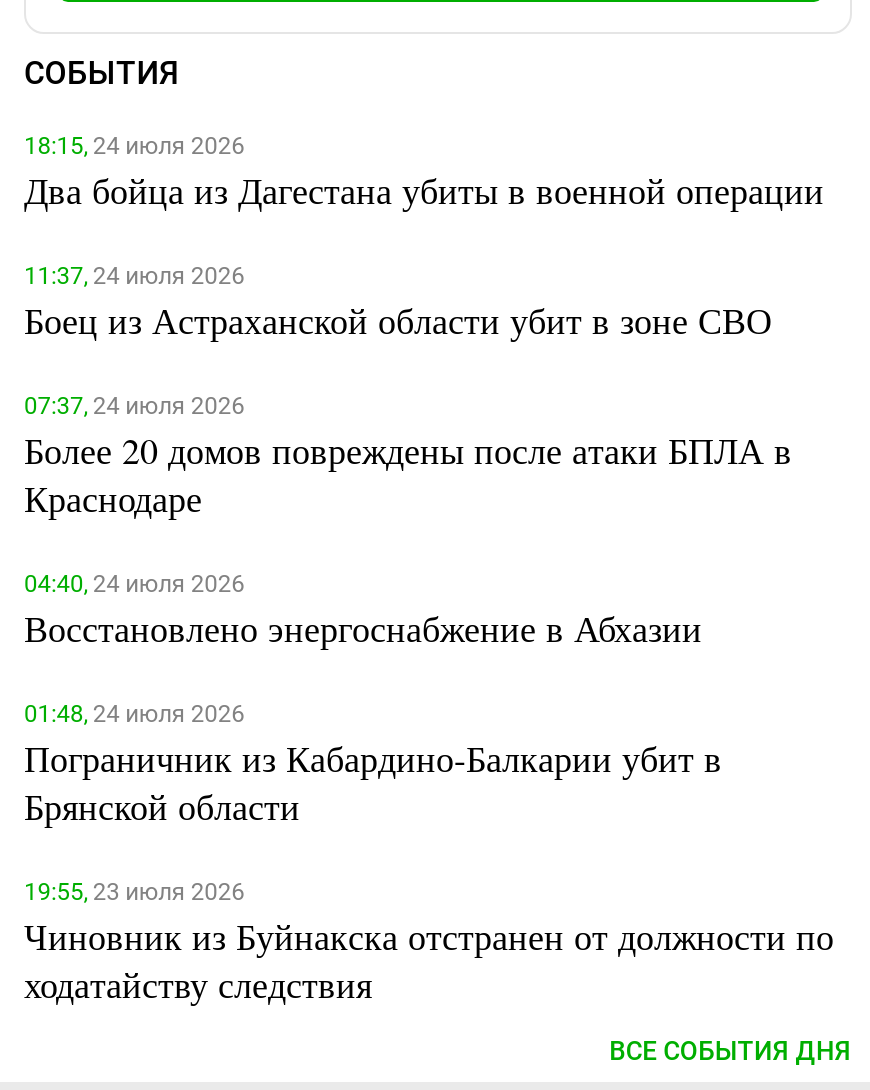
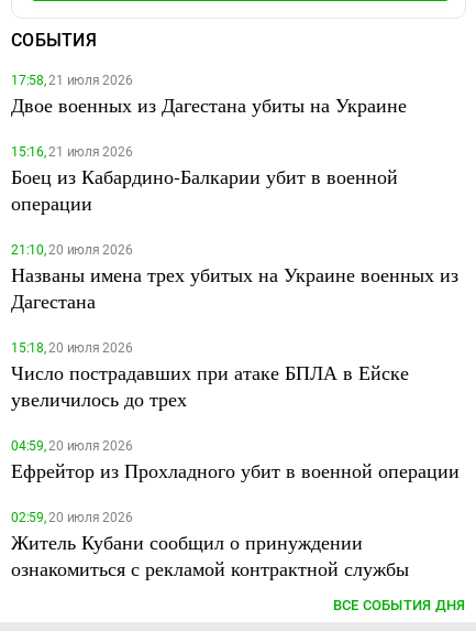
- 18:15, 24 июля 2026
- Два бойца из Дагестана убиты в военной операции
+ 17:58, 21 июля 2026
+ Двое военных из Дагестана убиты на Украине

- 11:37, 24 июля 2026
- Боец из Астраханской области убит в зоне СВО
+ 15:16, 21 июля 2026
+ Боец из Кабардино-Балкарии убит в военной
+ операции

- 07:37, 24 июля 2026
- Более 20 домов повреждены после атаки БПЛА в
- Краснодаре
+ 21:10, 20 июля 2026
+ Названы имена трех убитых на Украине военных из
+ Дагестана

- 04:40, 24 июля 2026
- Восстановлено энергоснабжение в Абхазии
+ 15:18, 20 июля 2026
+ Число пострадавших при атаке БПЛА в Ейске
+ увеличилось до трех

- 01:48, 24 июля 2026
- Пограничник из Кабардино-Балкарии убит в
- Брянской области
+ 04:59, 20 июля 2026
+ Ефрейтор из Прохладного убит в военной операции

- 19:55, 23 июля 2026
- Чиновник из Буйнакска отстранен от должности по
- ходатайству следствия
+ 02:59, 20 июля 2026
+ Житель Кубани сообщил о принуждении
+ ознакомиться с рекламой контрактной службы
